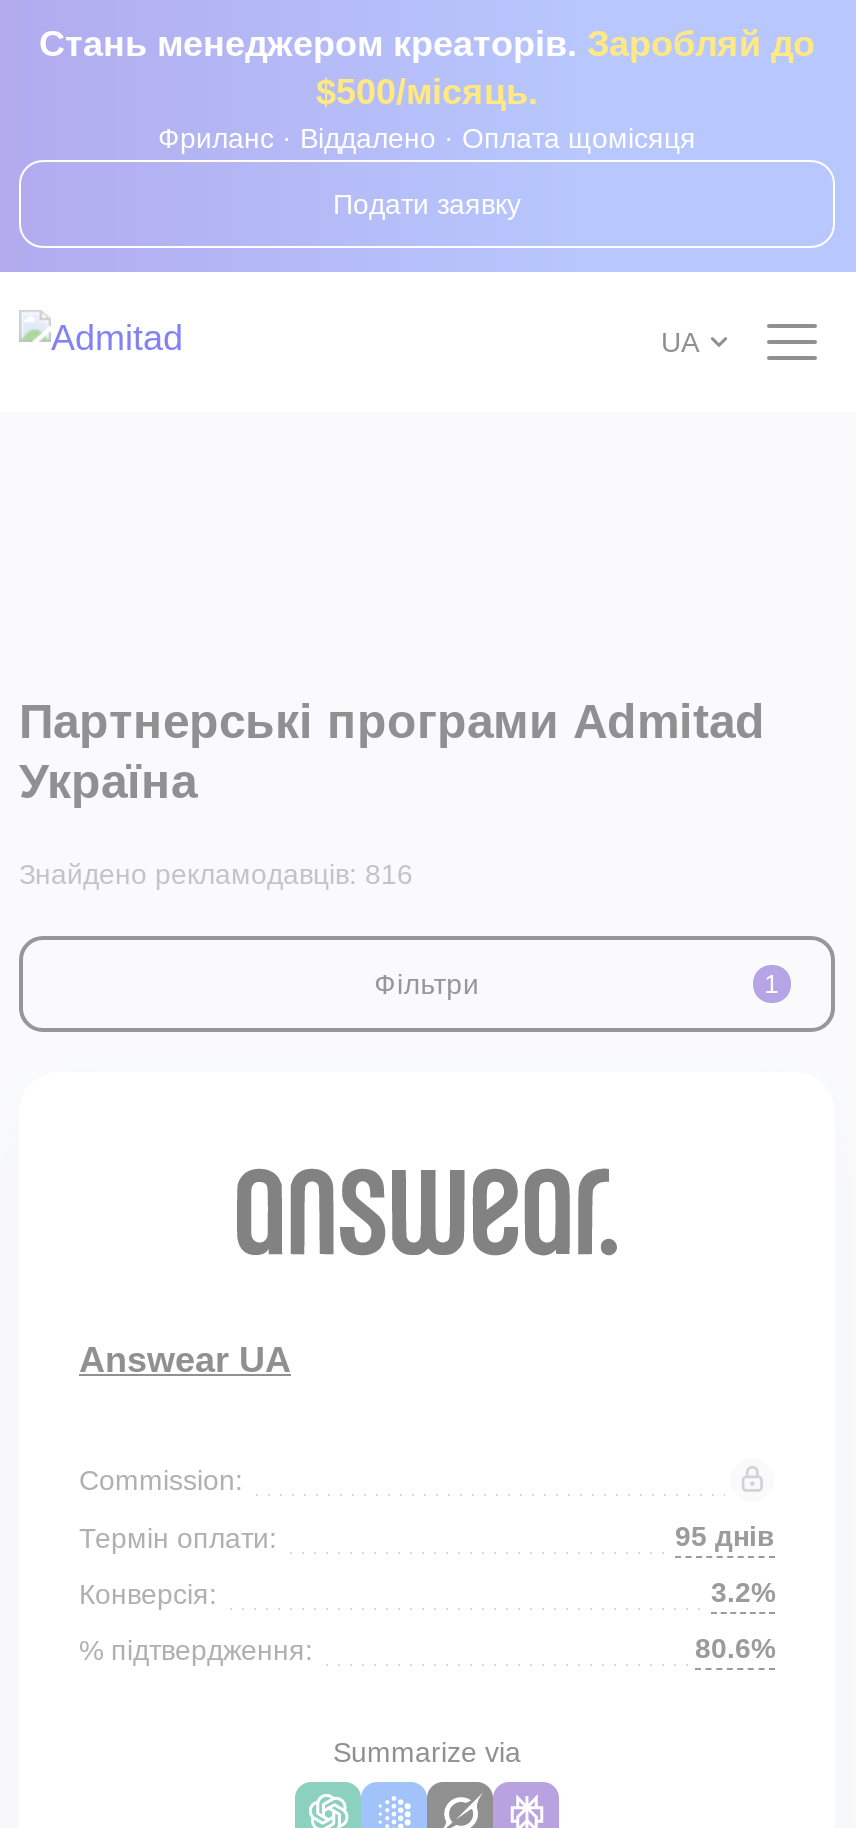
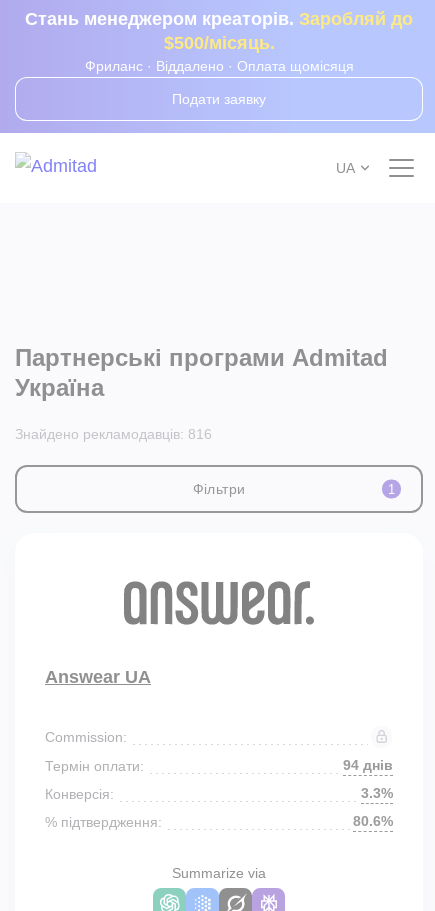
- 95 днів
+ 94 днів

- 3.2%
+ 3.3%
